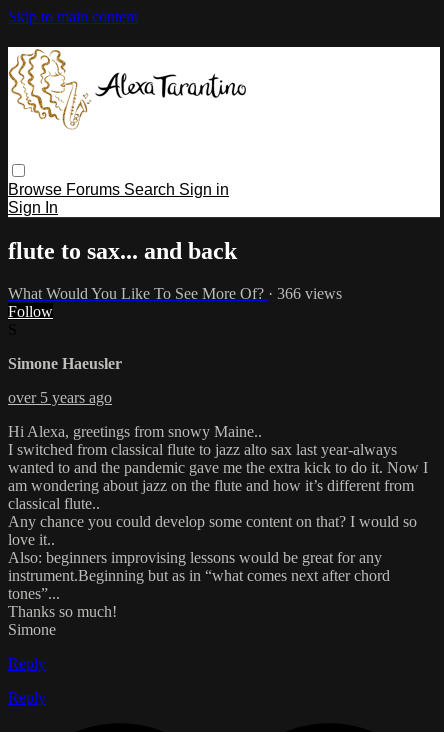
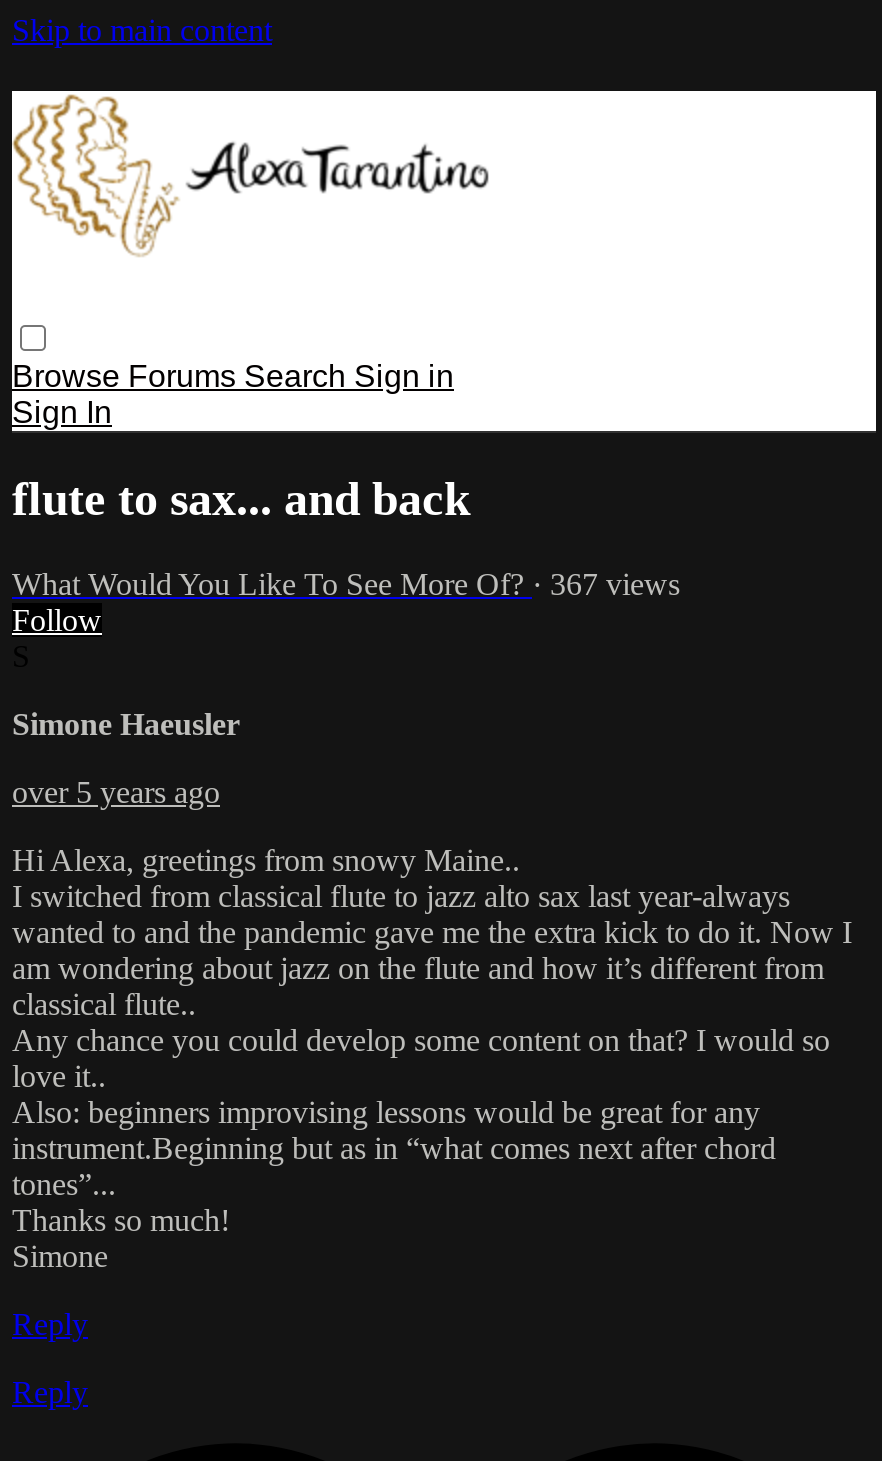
- What Would You Like To See More Of? · 366 views
+ What Would You Like To See More Of? · 367 views
